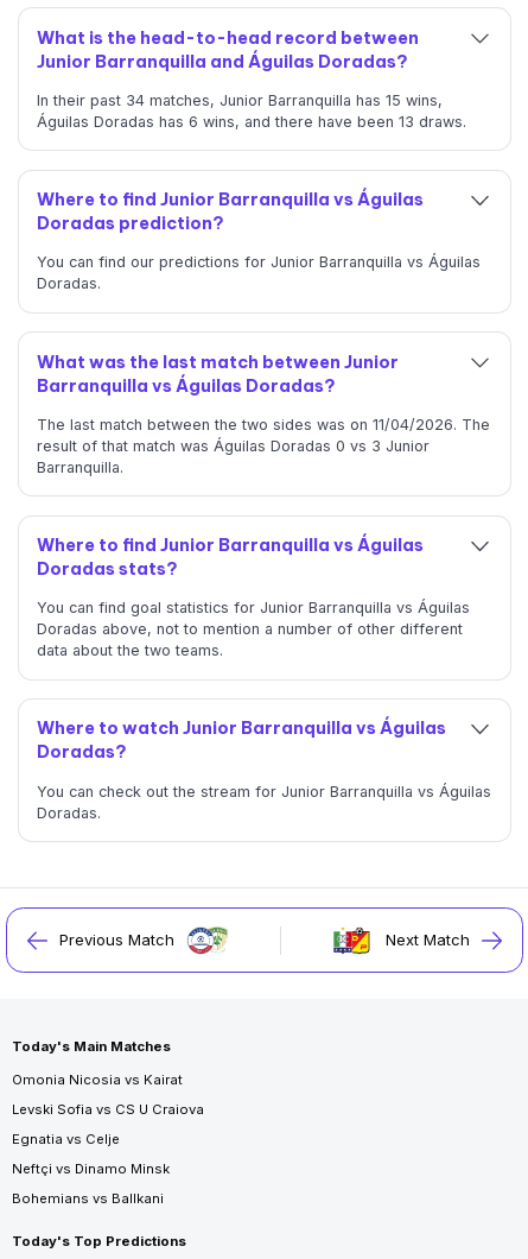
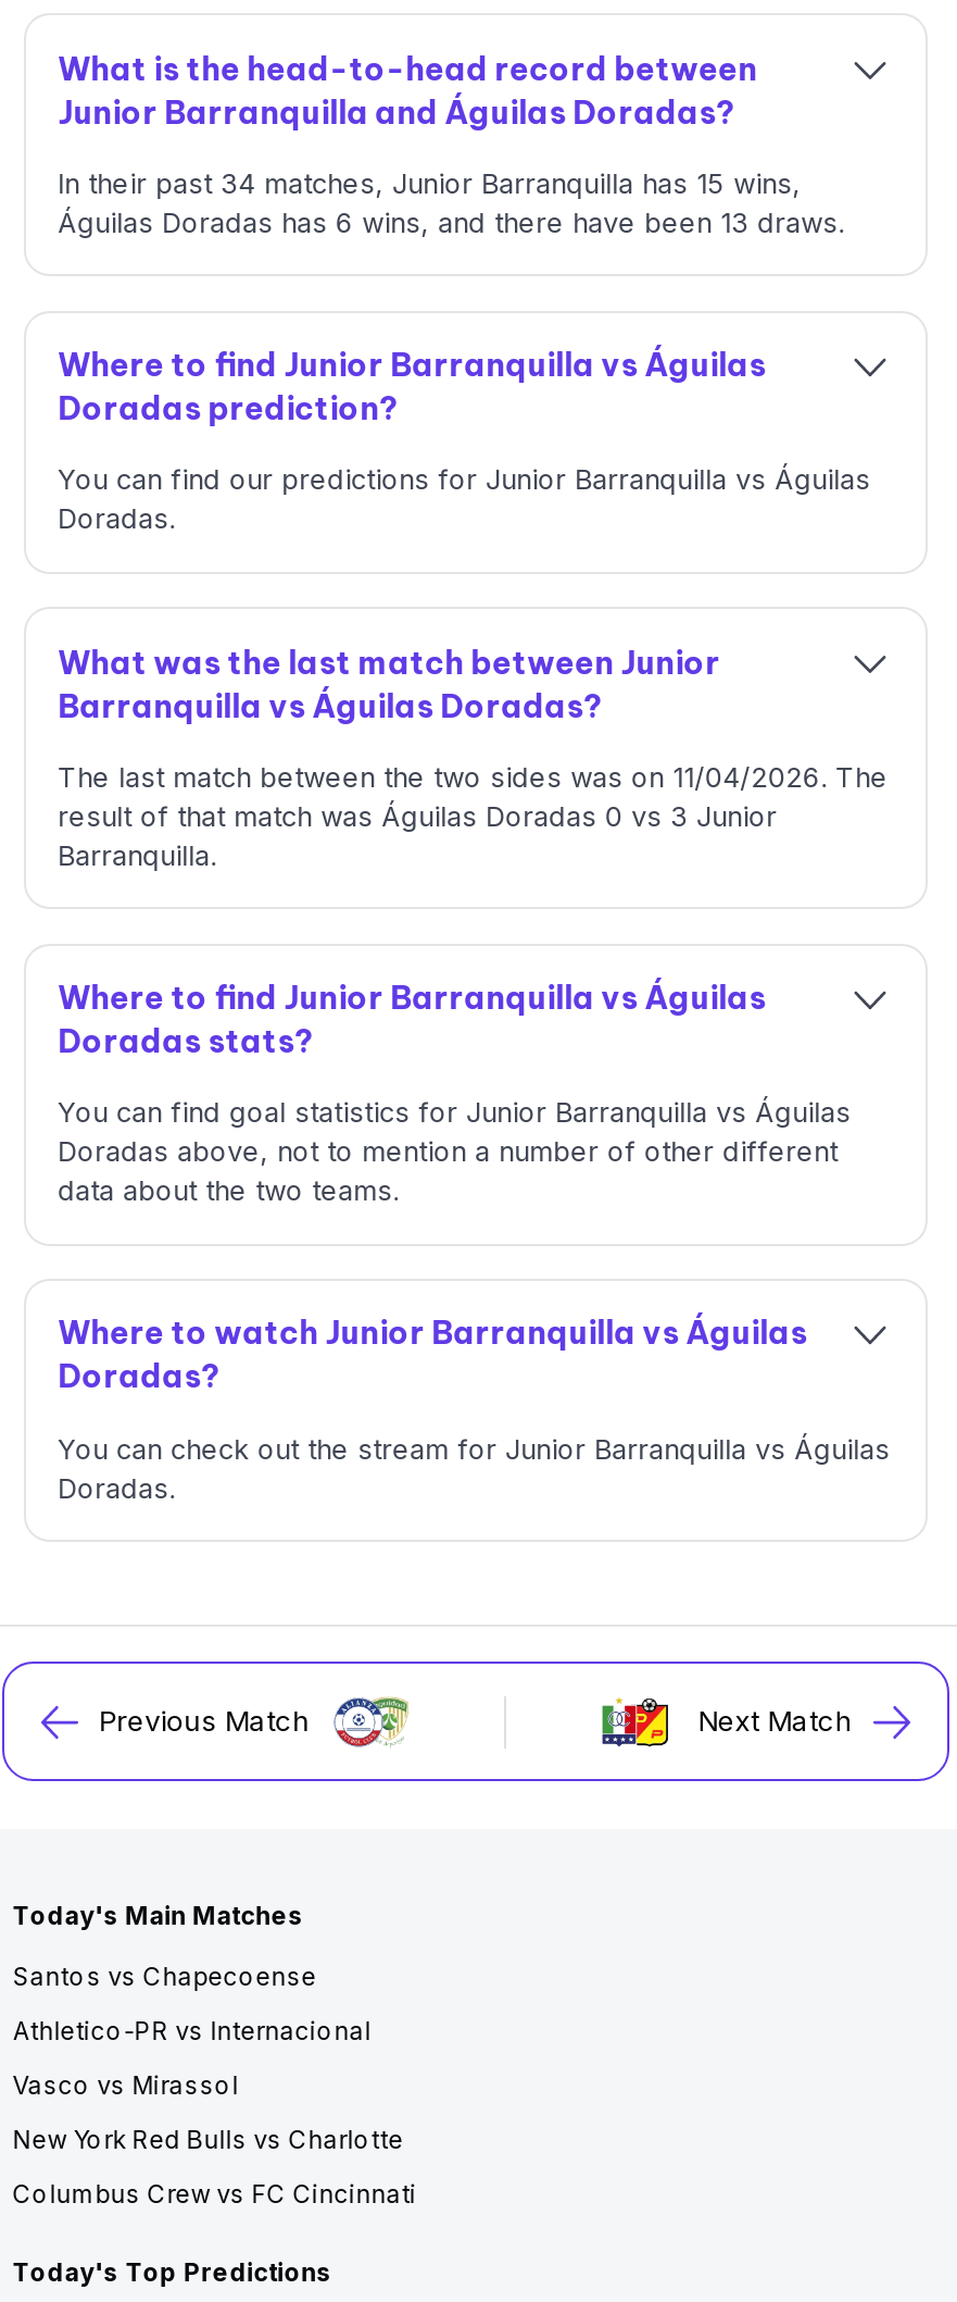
- Omonia Nicosia vs Kairat
+ Santos vs Chapecoense

- Levski Sofia vs CS U Craiova
+ Athletico-PR vs Internacional

- Egnatia vs Celje
+ Vasco vs Mirassol

- Neftçi vs Dinamo Minsk
+ New York Red Bulls vs Charlotte

- Bohemians vs Ballkani
+ Columbus Crew vs FC Cincinnati
